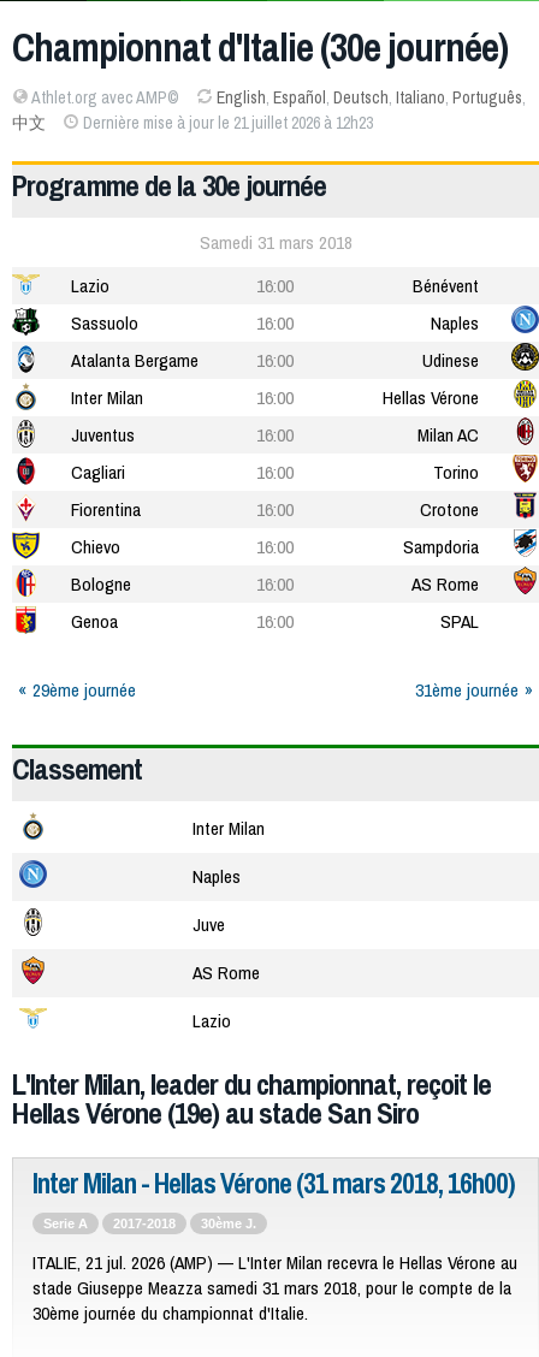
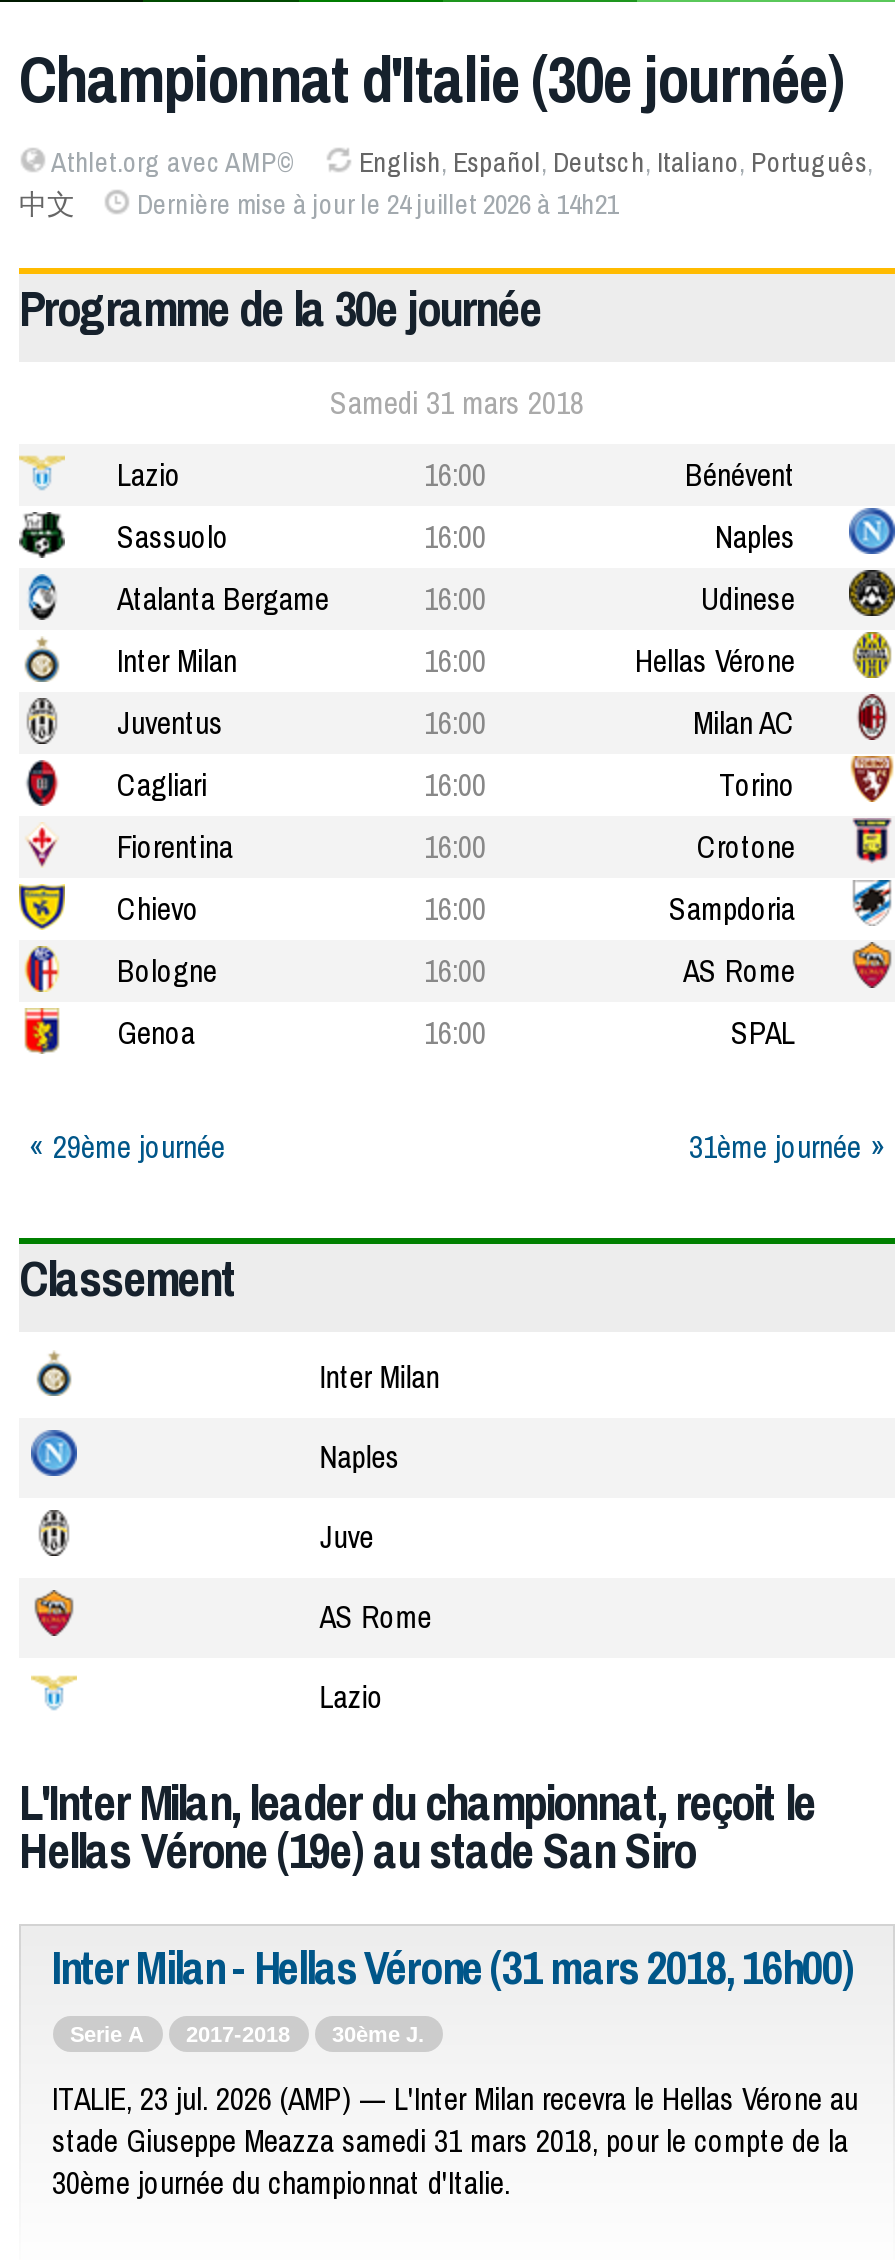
- Dernière mise à jour le 21 juillet 2026 à 12h23
+ Dernière mise à jour le 24 juillet 2026 à 14h21

- ITALIE, 21 jul. 2026 (AMP) — L'Inter Milan recevra le Hellas Vérone au
+ ITALIE, 23 jul. 2026 (AMP) — L'Inter Milan recevra le Hellas Vérone au
